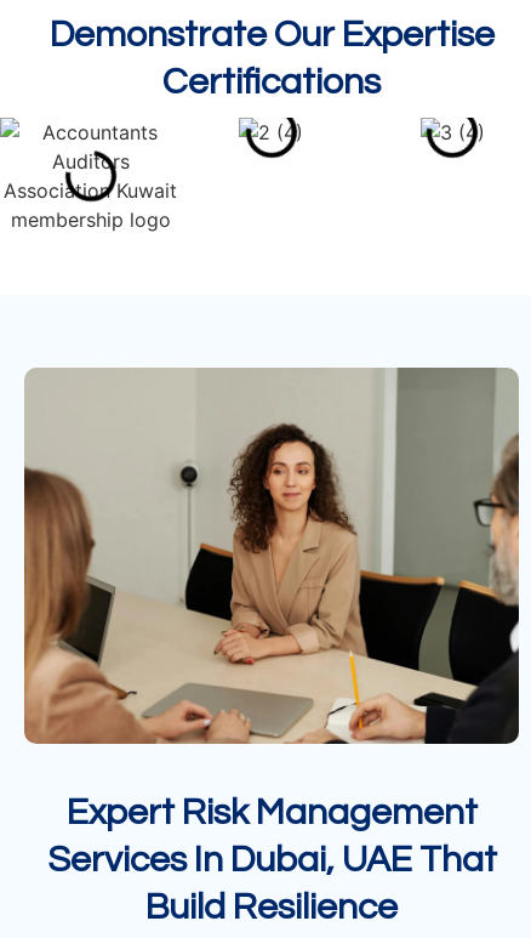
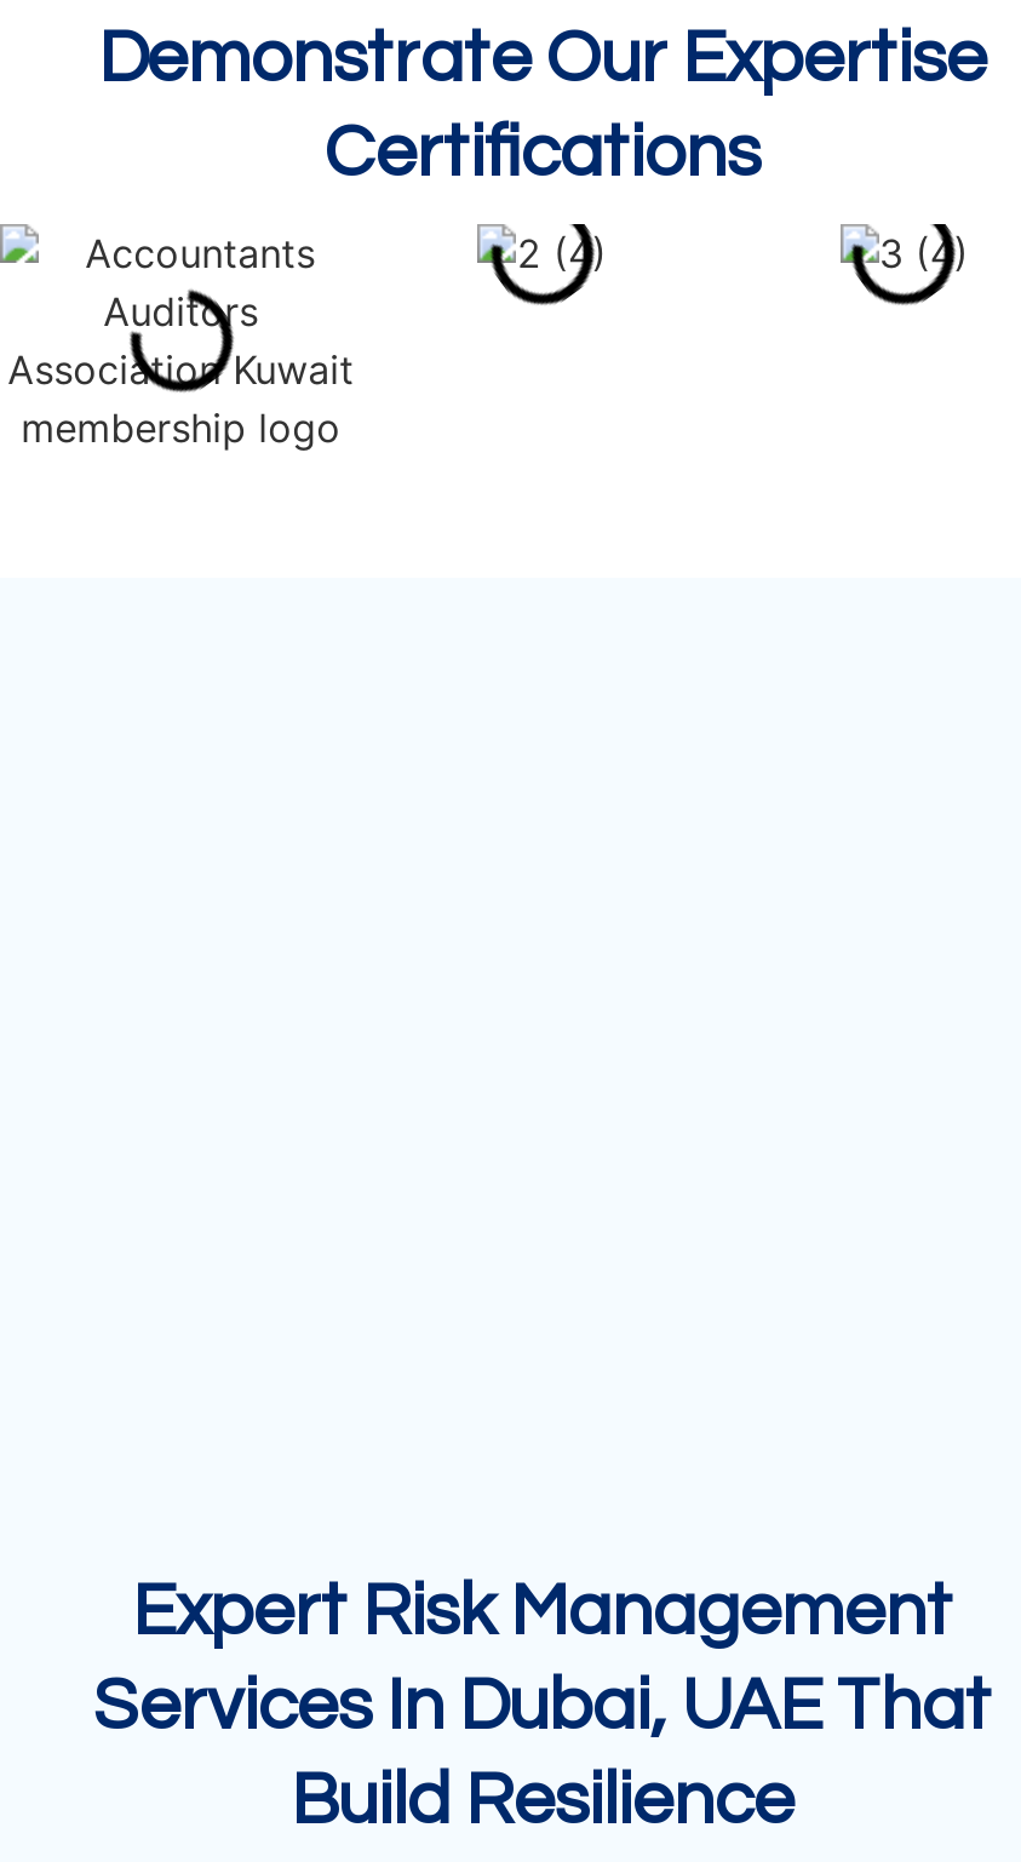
- [image]
